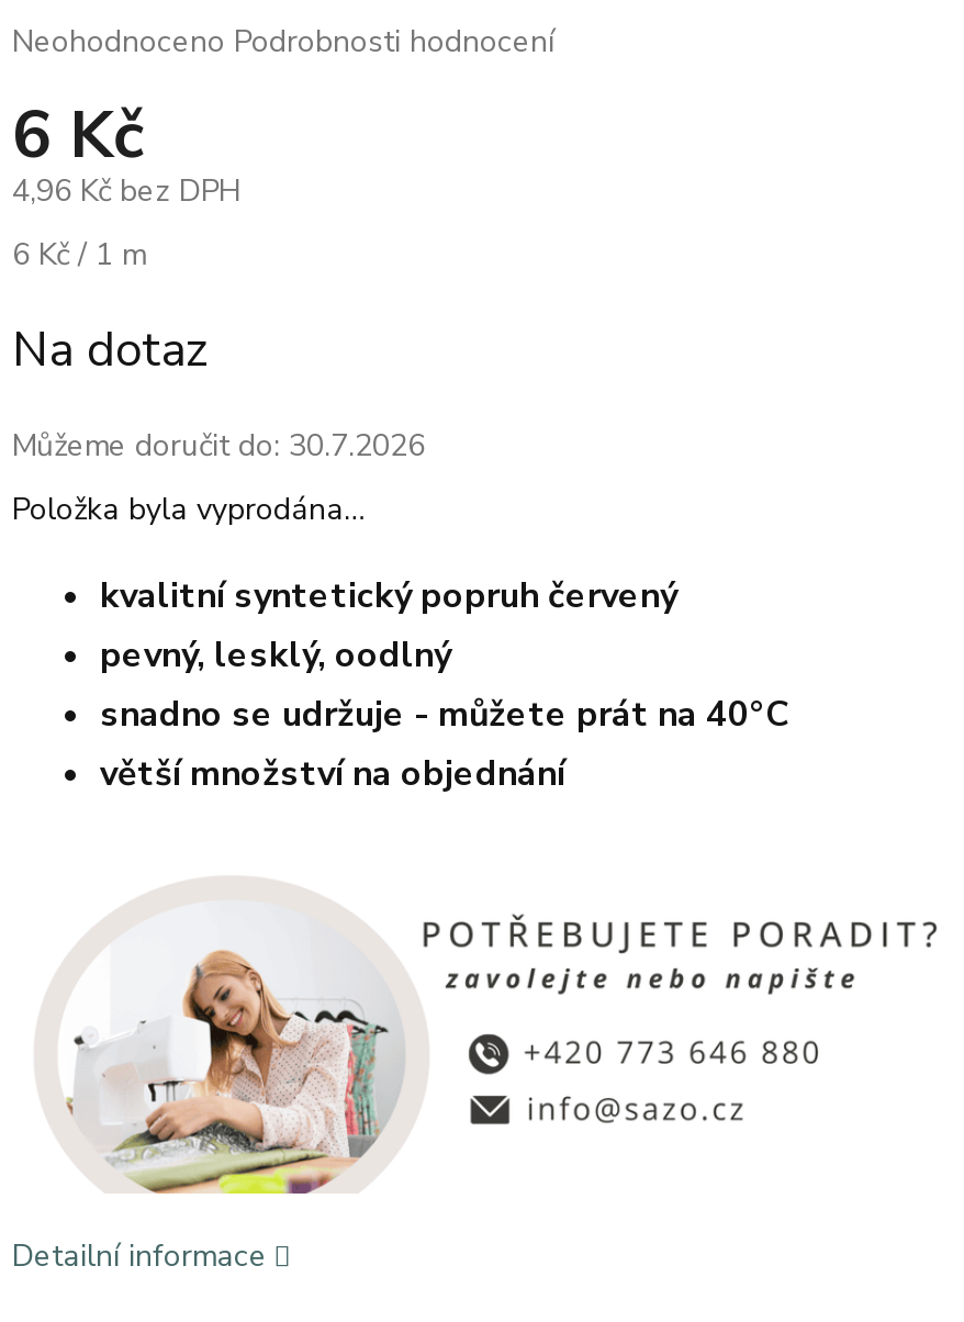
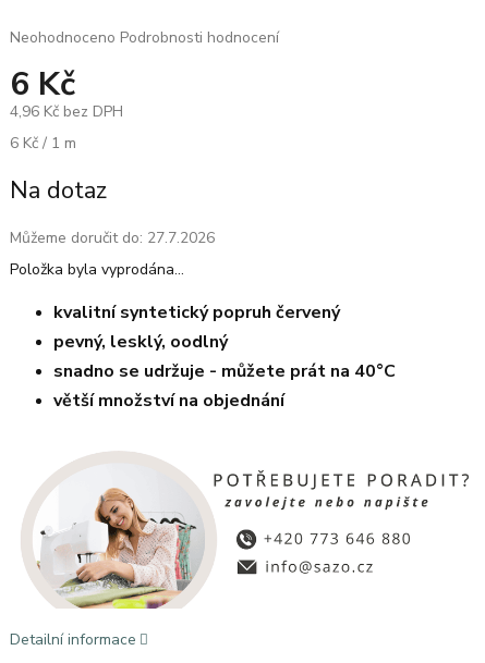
- Můžeme doručit do: 30.7.2026
+ Můžeme doručit do: 27.7.2026
